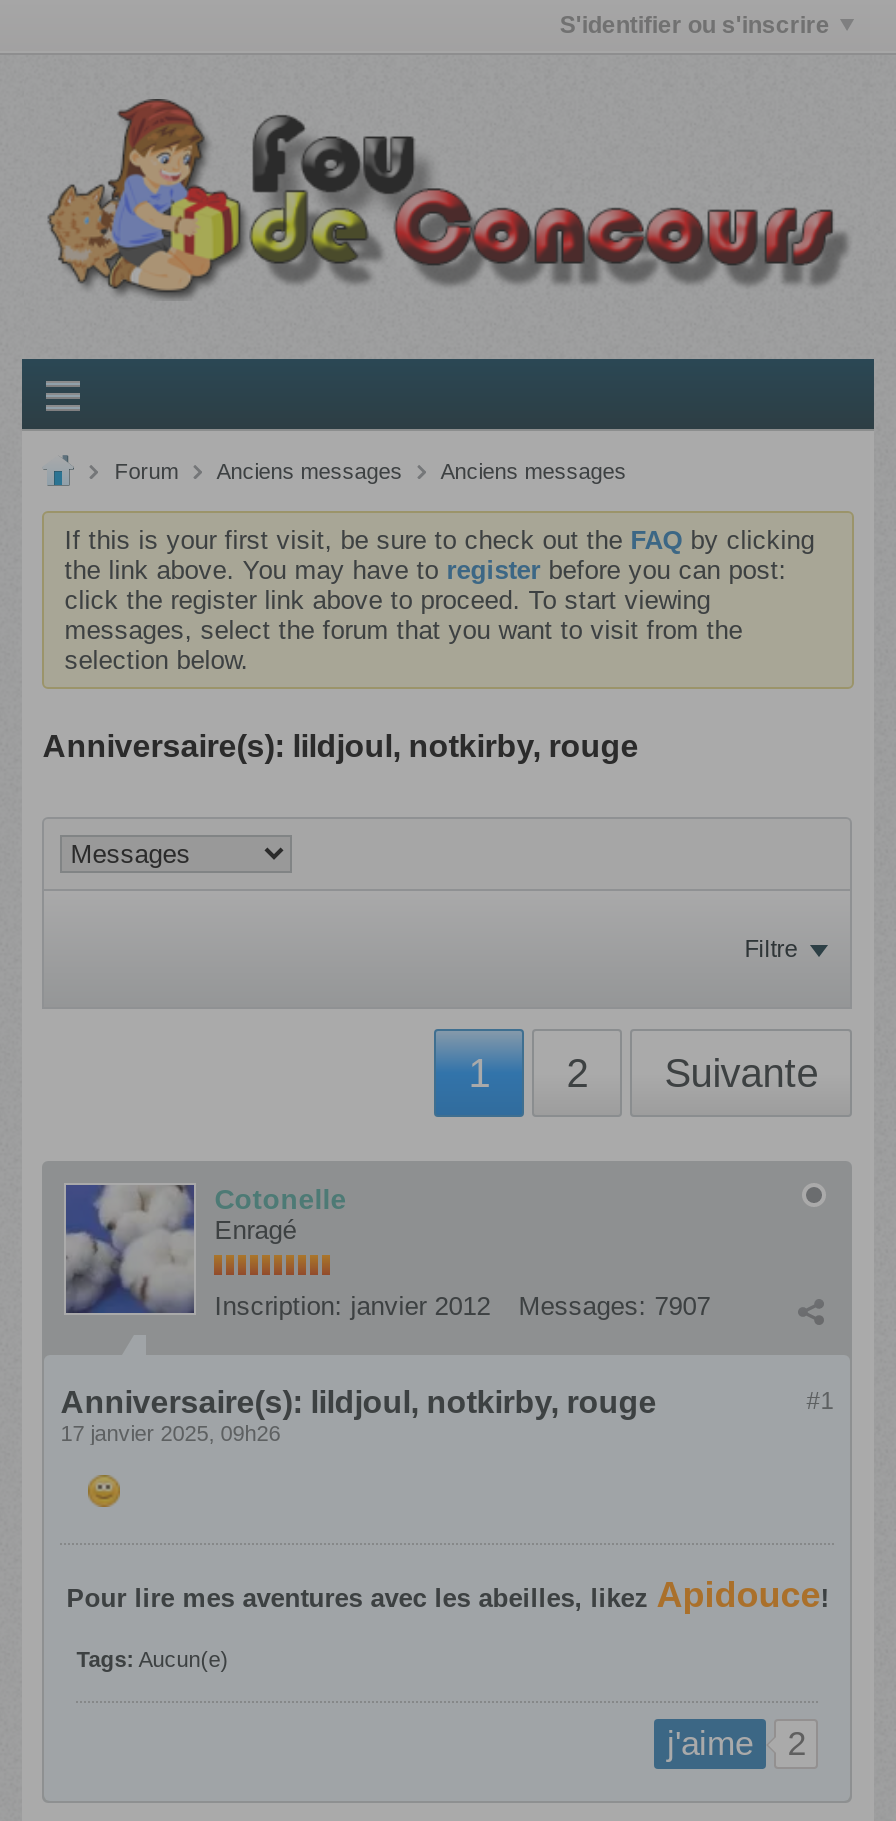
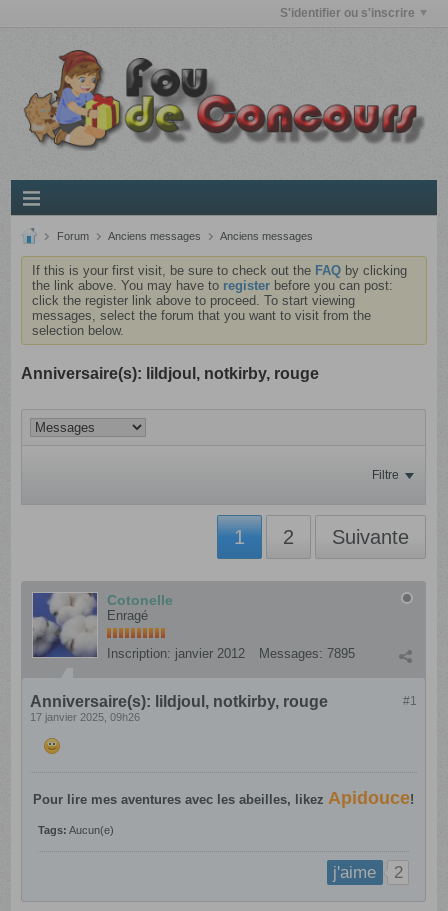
- Inscription: janvier 2012 Messages: 7907
+ Inscription: janvier 2012 Messages: 7895
